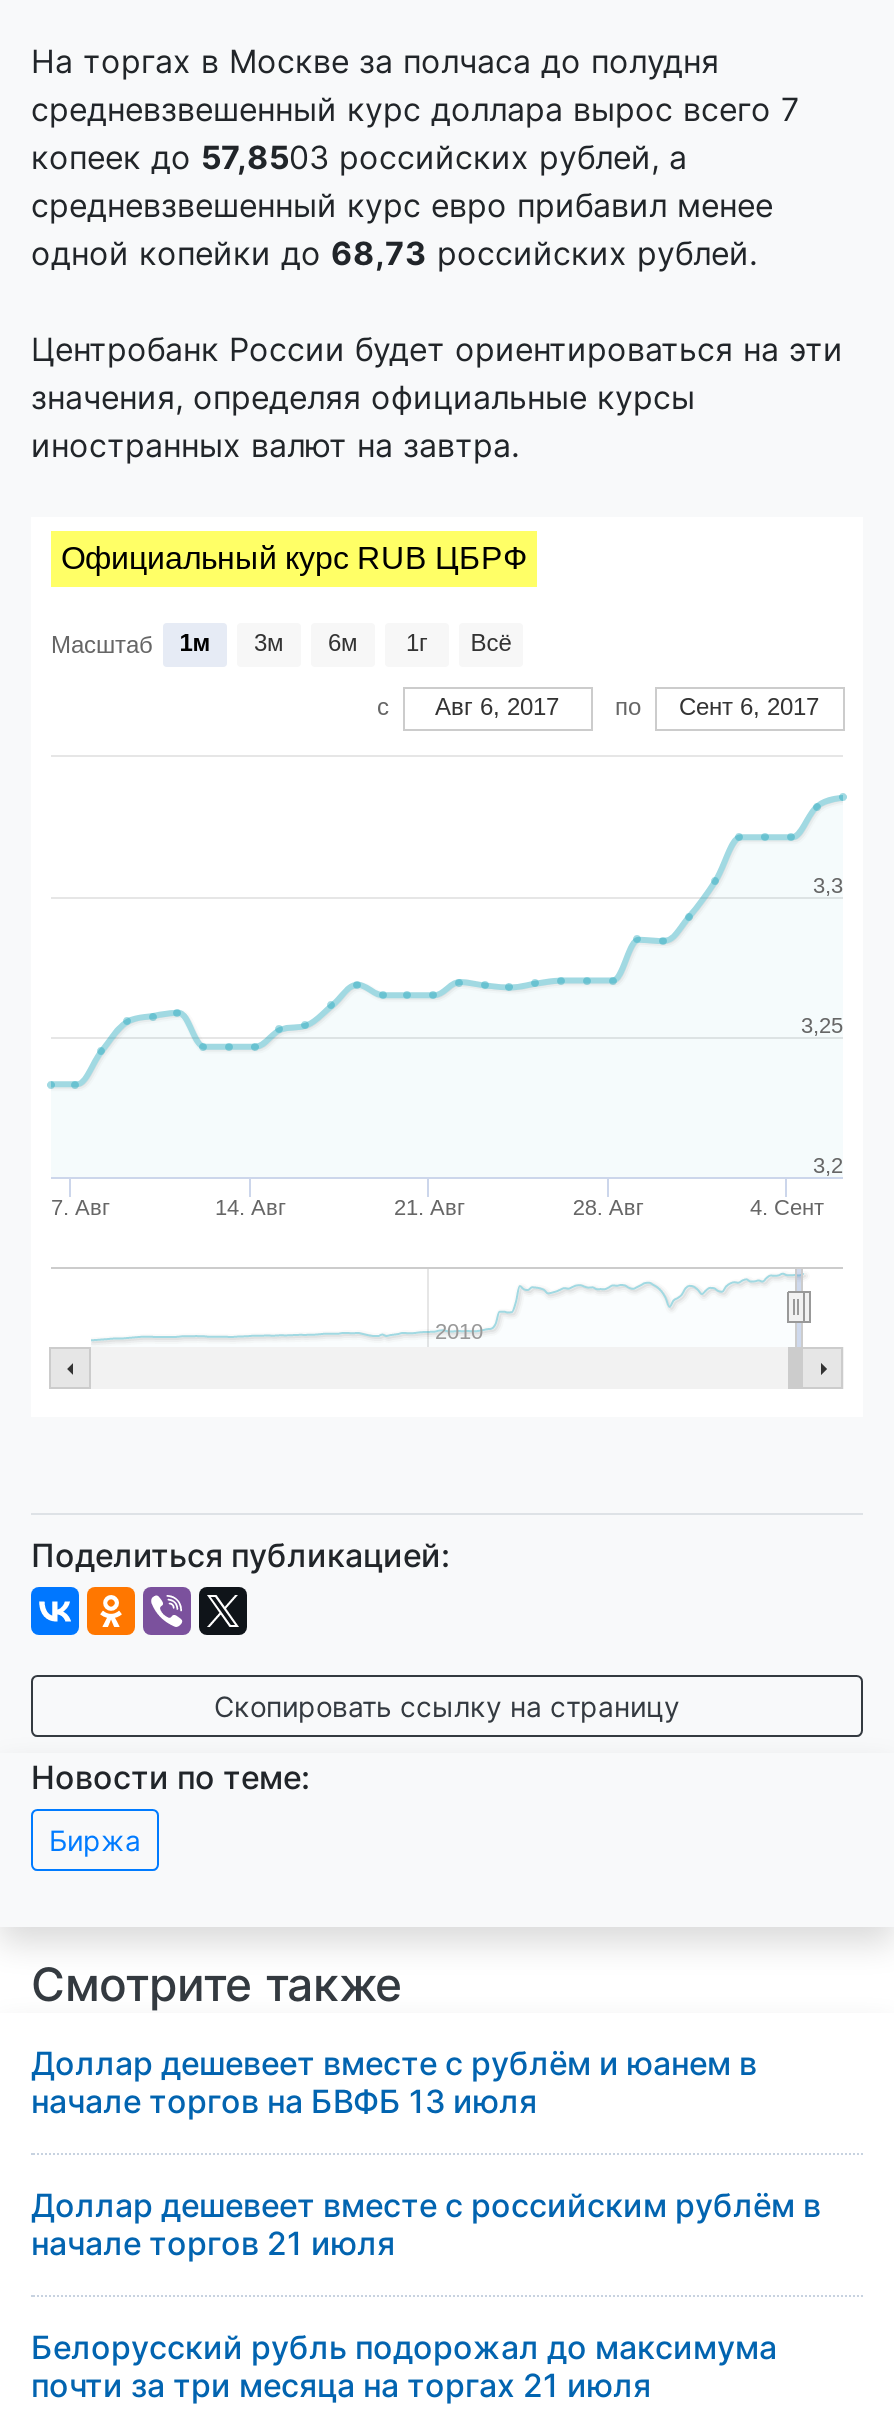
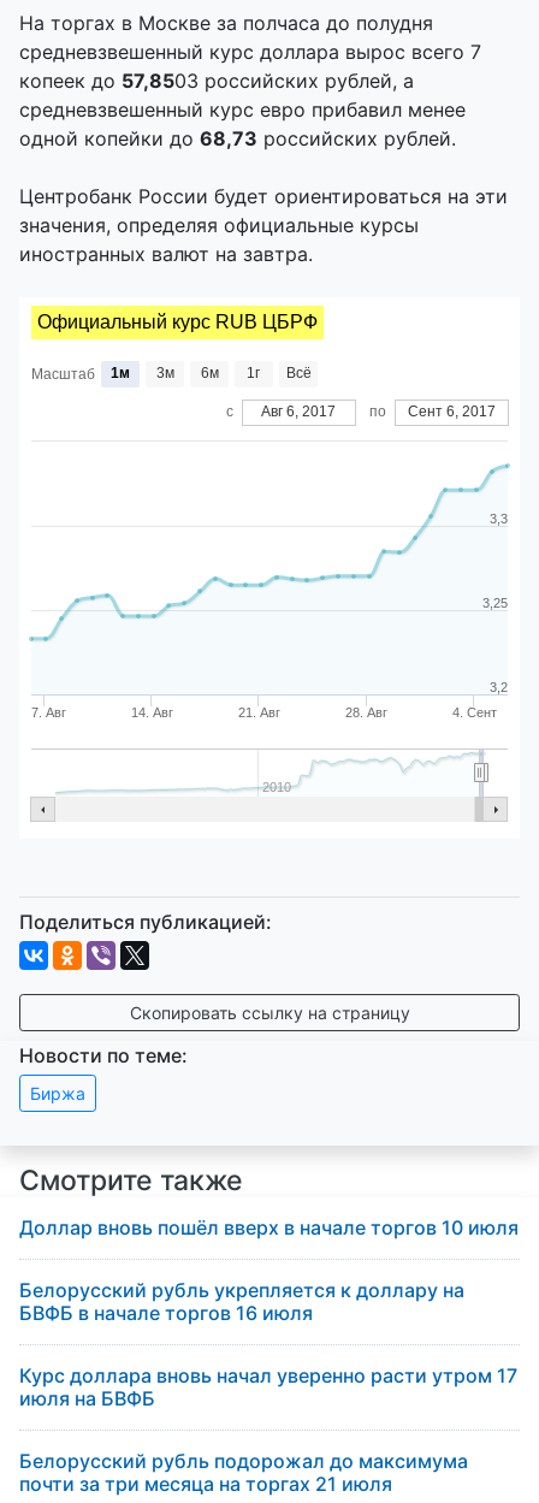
- Доллар дешевеет вместе с рублём и юанем в
- начале торгов на БВФБ 13 июля
- Доллар дешевеет вместе с российским рублём в
- начале торгов 21 июля
+ Доллар вновь пошёл вверх в начале торгов 10 июля
+ Белорусский рубль укрепляется к доллару на
+ БВФБ в начале торгов 16 июля
+ Курс доллара вновь начал уверенно расти утром 17
+ июля на БВФБ
